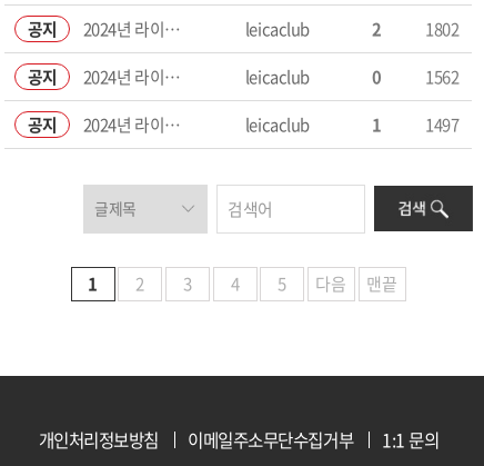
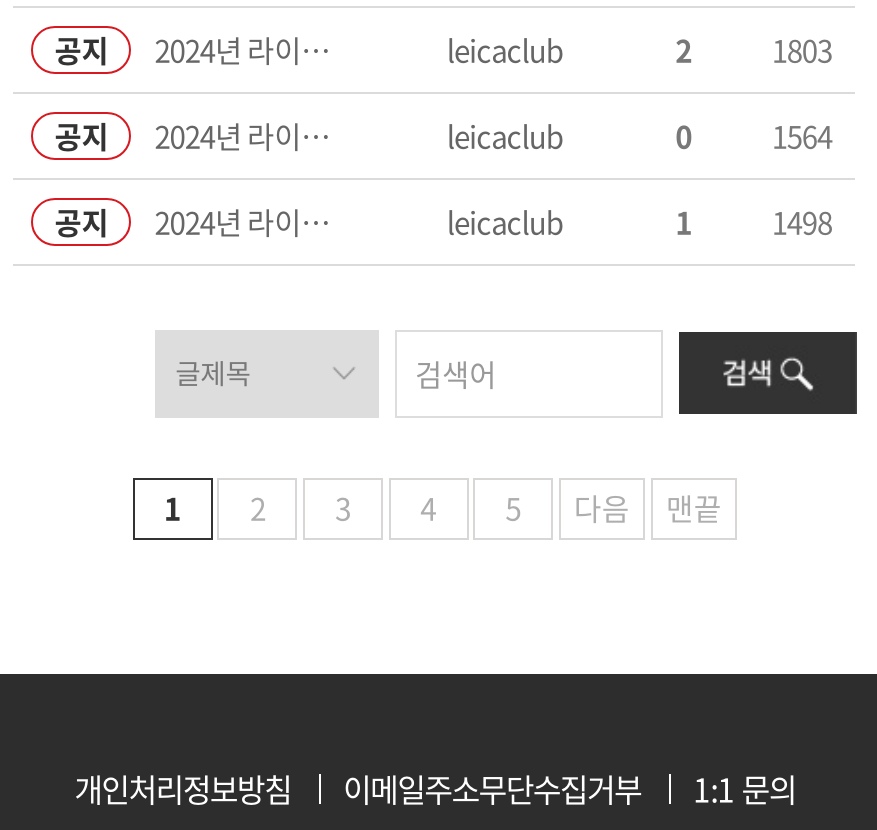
- 2 1802
+ 2 1803

- 0 1562
+ 0 1564

- 1 1497
+ 1 1498
